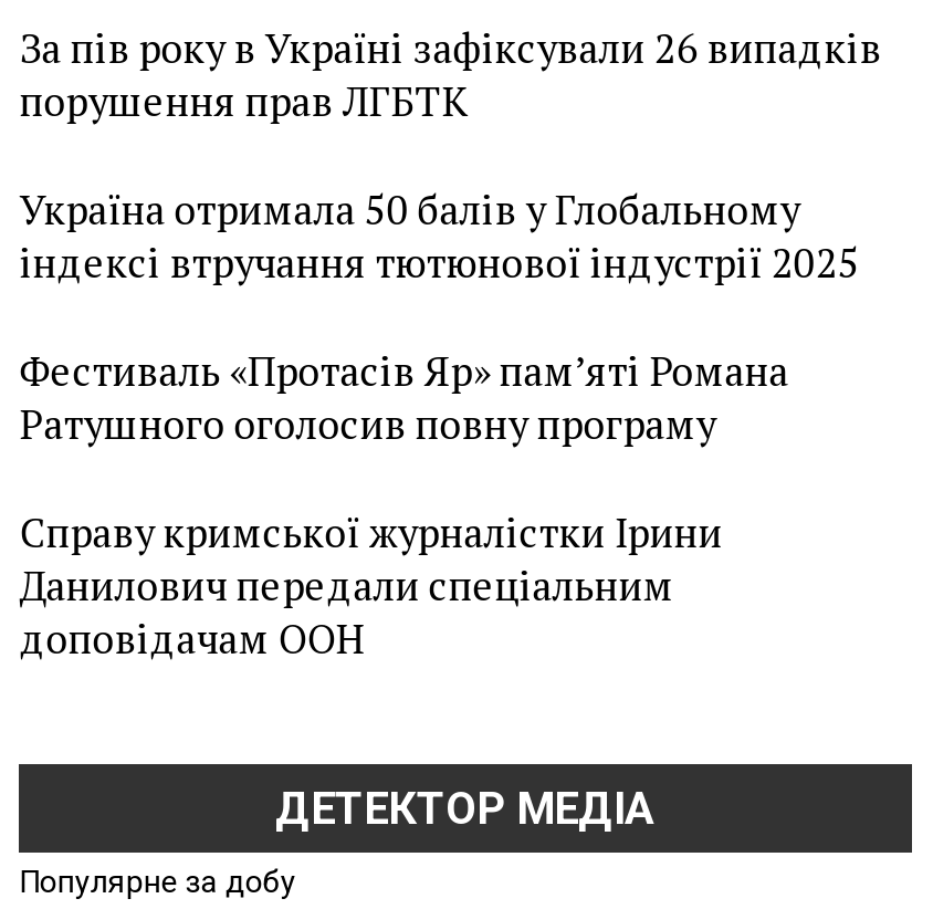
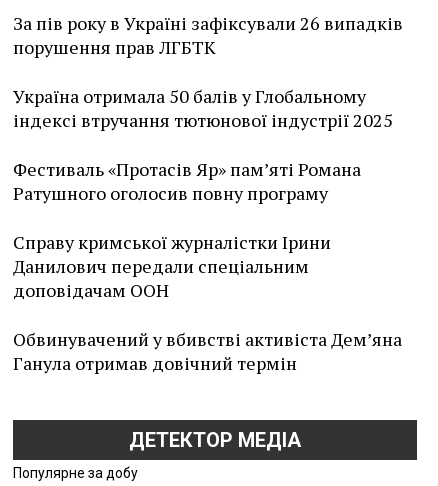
+ Обвинувачений у вбивстві активіста Дем’яна
+ Ганула отримав довічний термін
